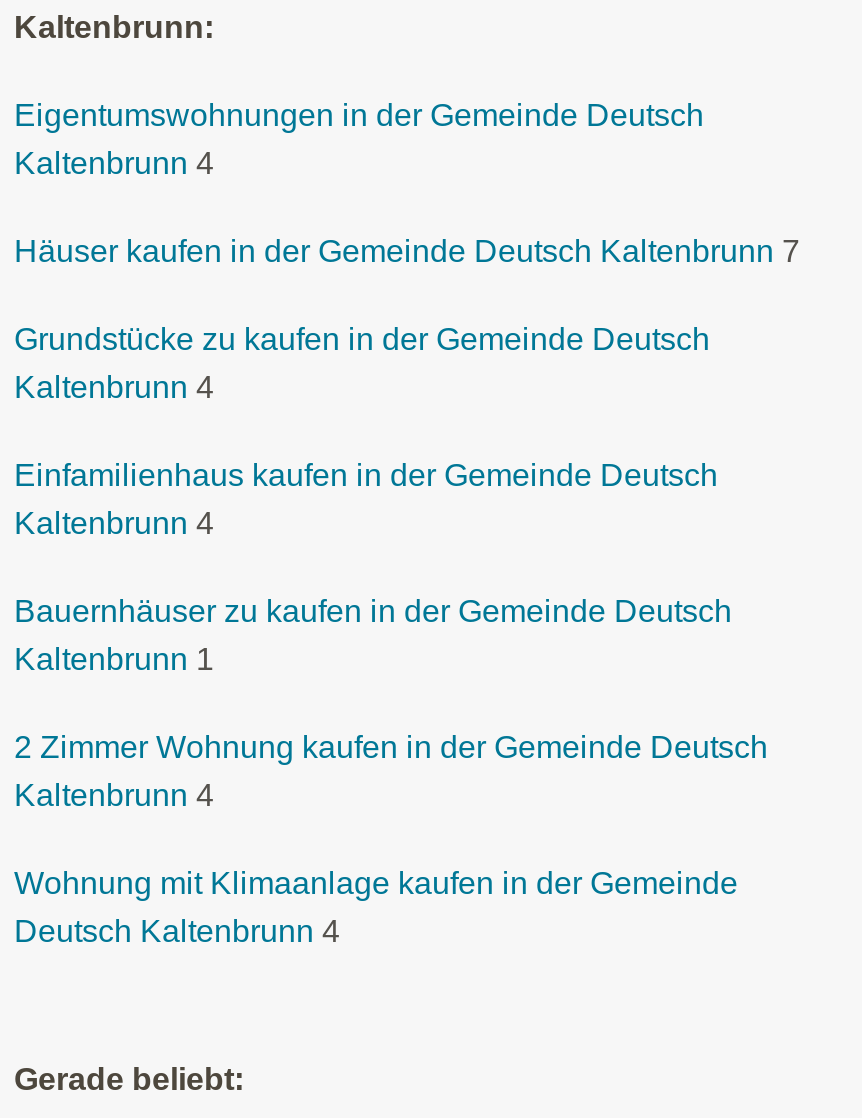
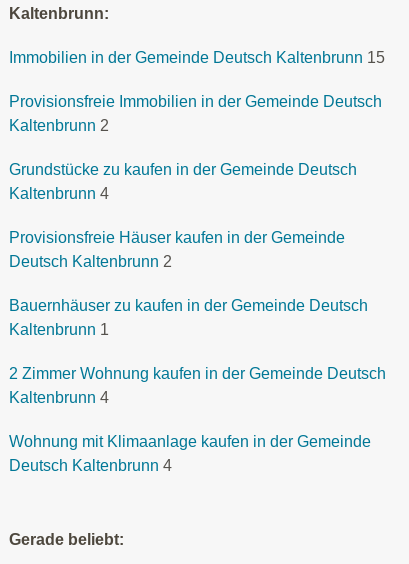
- Eigentumswohnungen in der Gemeinde Deutsch
- Kaltenbrunn 4
+ Immobilien in der Gemeinde Deutsch Kaltenbrunn 15

- Häuser kaufen in der Gemeinde Deutsch Kaltenbrunn 7
+ Provisionsfreie Immobilien in der Gemeinde Deutsch
+ Kaltenbrunn 2

- Einfamilienhaus kaufen in der Gemeinde Deutsch
- Kaltenbrunn 4
+ Provisionsfreie Häuser kaufen in der Gemeinde
+ Deutsch Kaltenbrunn 2
